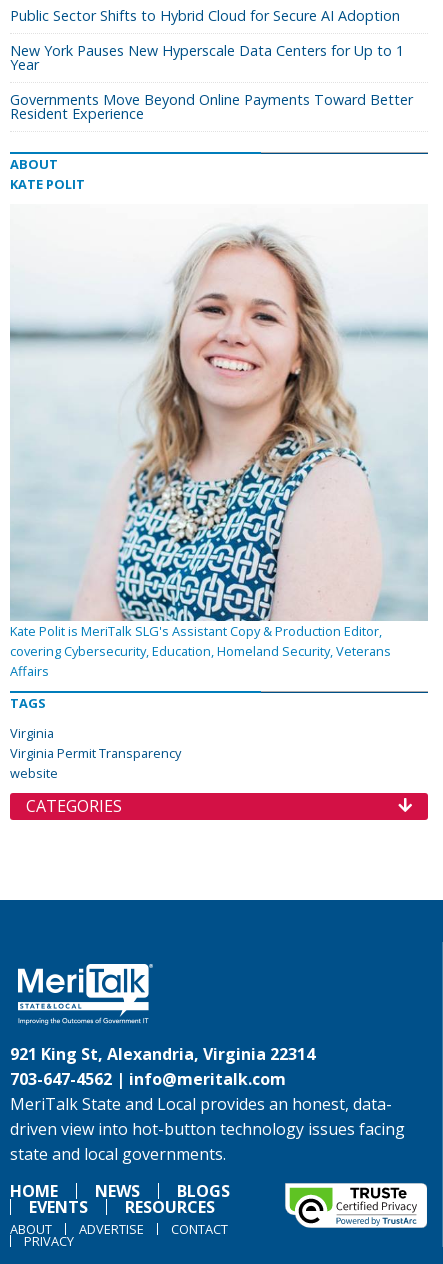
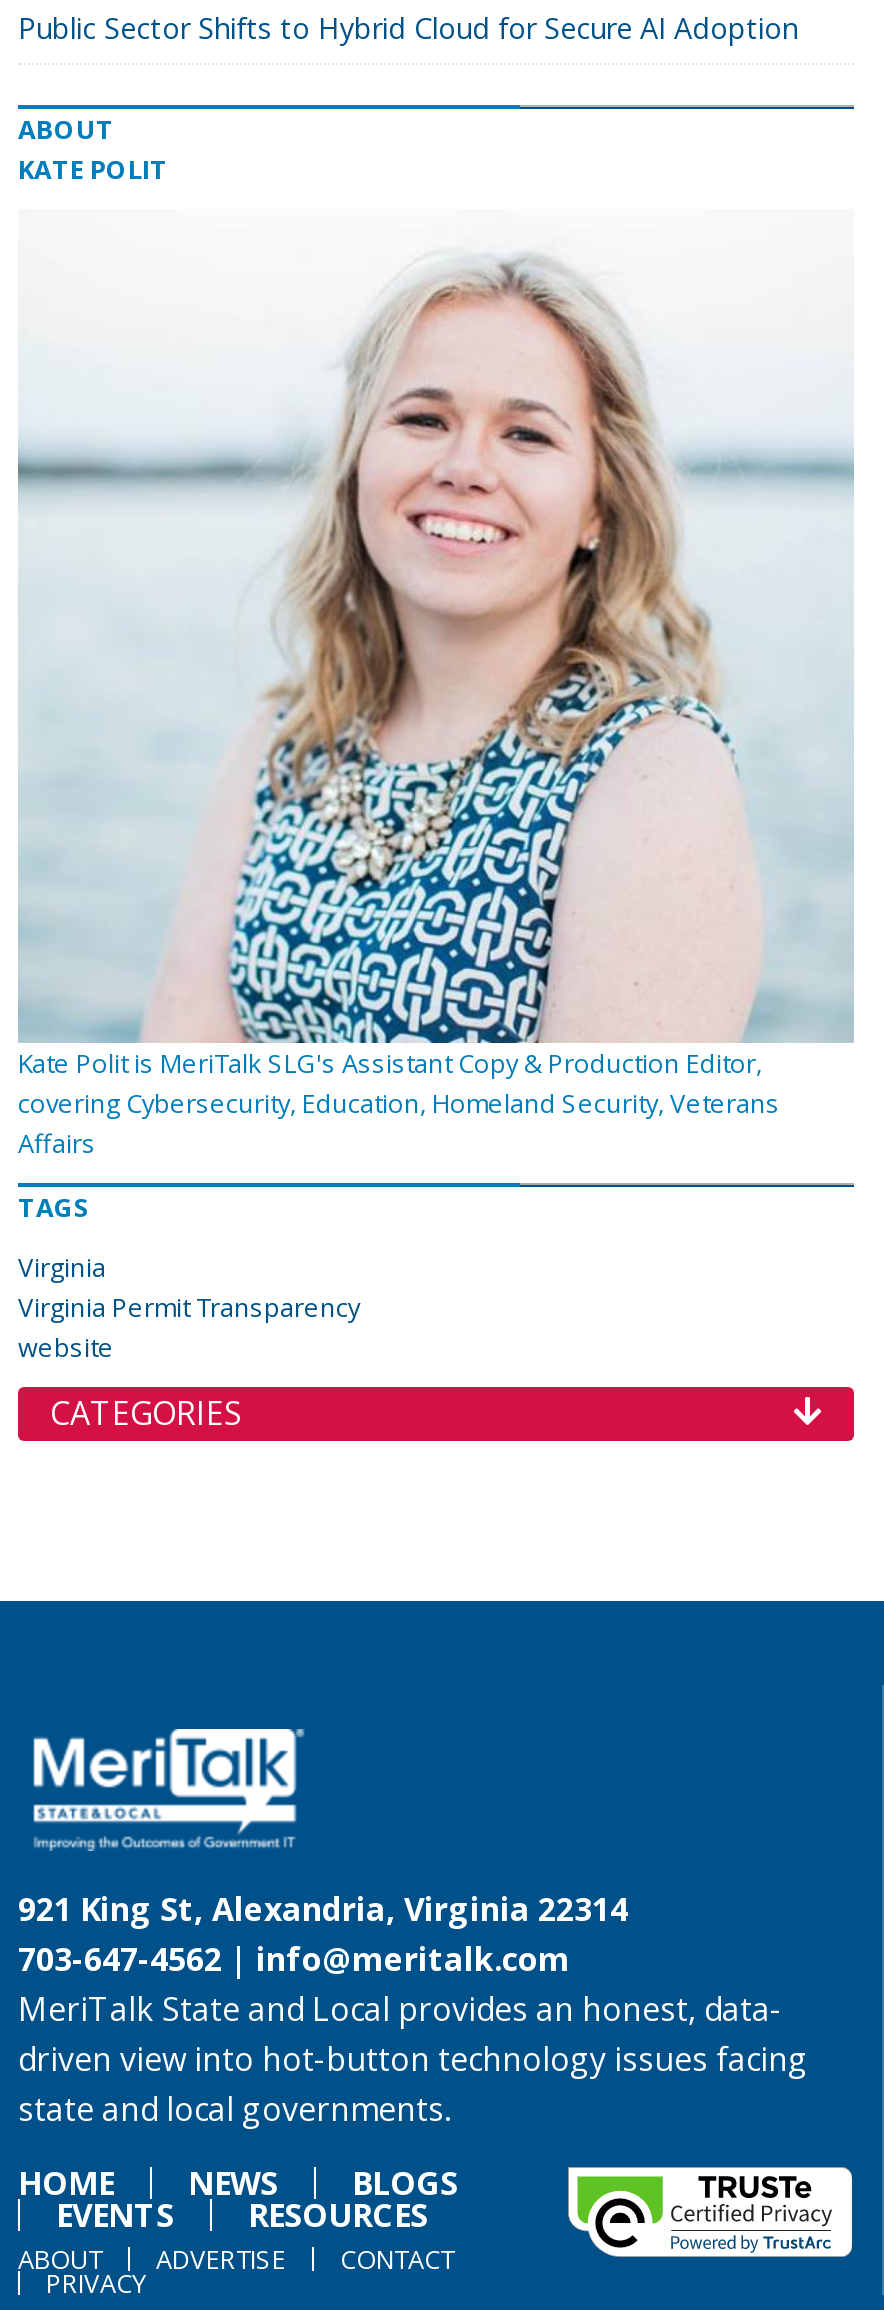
- New York Pauses New Hyperscale Data Centers for Up to 1
- Year
- Governments Move Beyond Online Payments Toward Better
- Resident Experience
